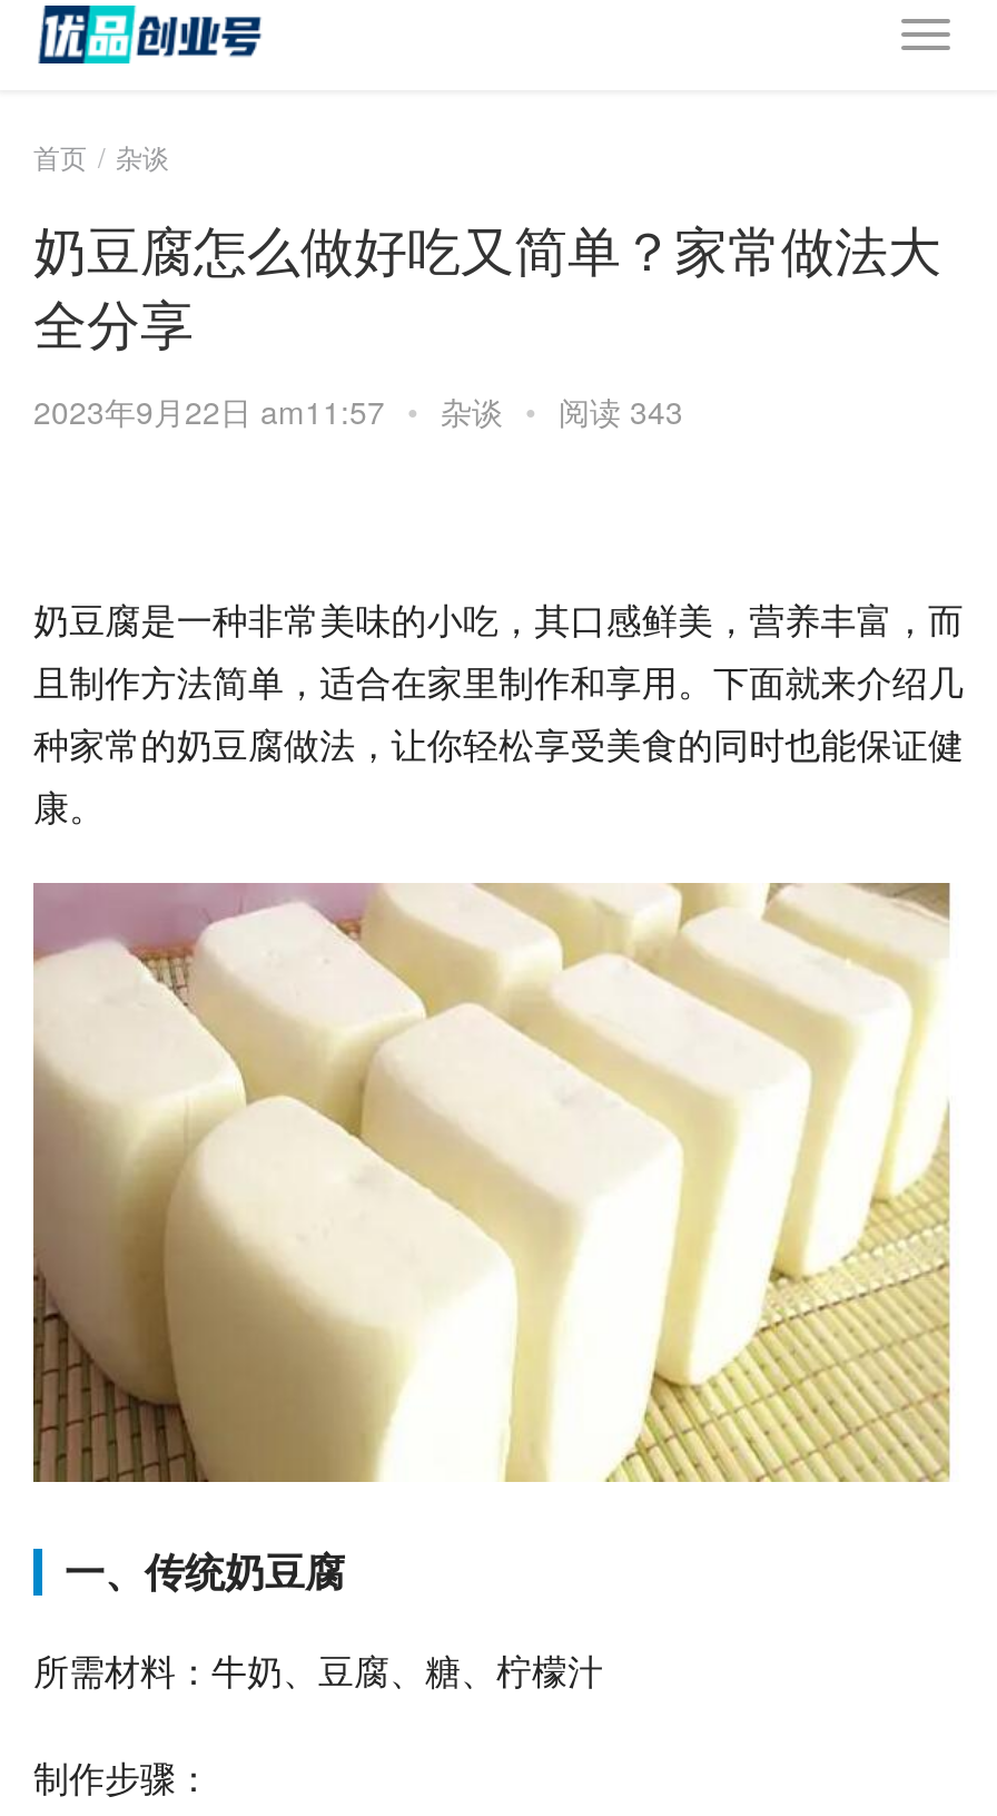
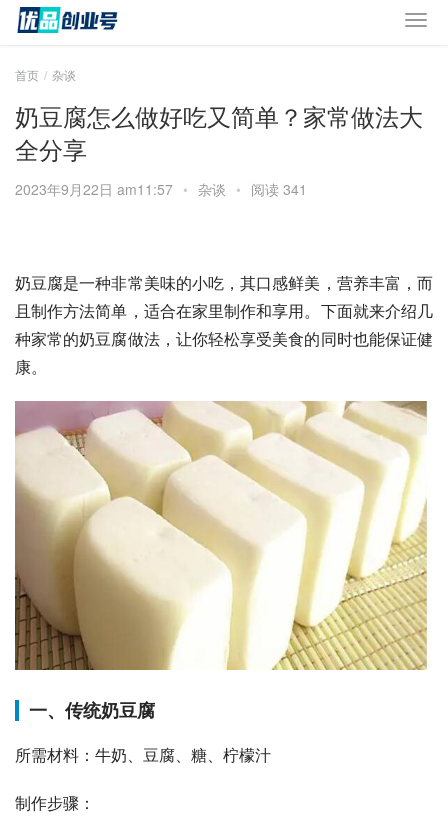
- 2023年9月22日 am11:57 • 杂谈 • 阅读 343
+ 2023年9月22日 am11:57 • 杂谈 • 阅读 341
